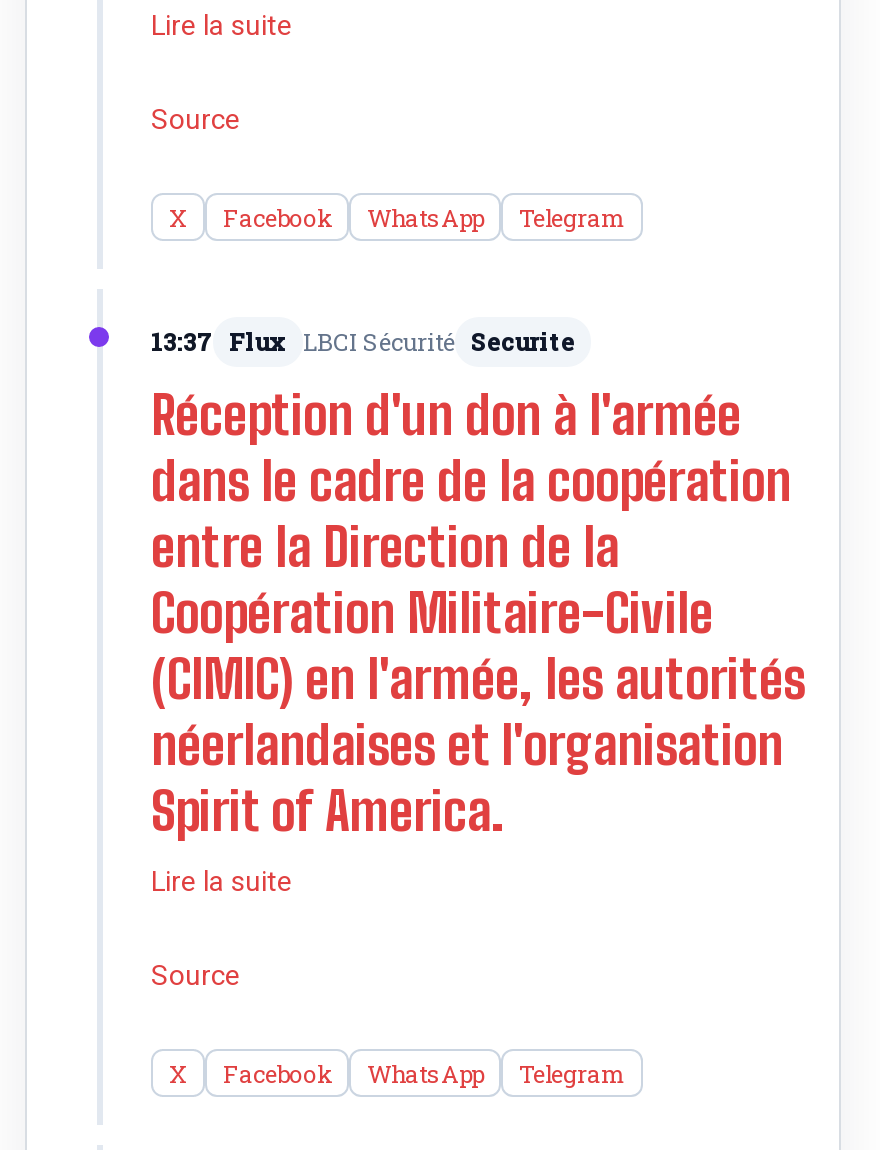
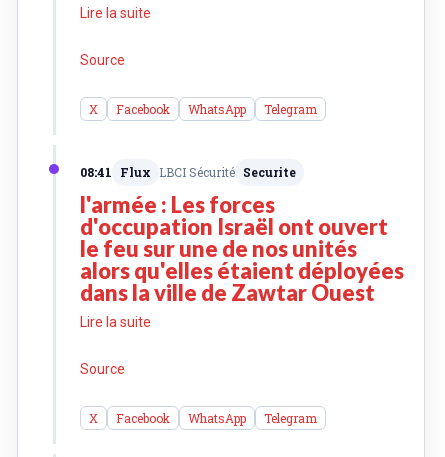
- 13:37 Flux LBCI Sécurité Securite
- Réception d'un don à l'armée
- dans le cadre de la coopération
- entre la Direction de la
- Coopération Militaire-Civile
- (CIMIC) en l'armée, les autorités
- néerlandaises et l'organisation
- Spirit of America.
+ 08:41 Flux LBCI Sécurité Securite
+ l'armée : Les forces
+ d'occupation Israël ont ouvert
+ le feu sur une de nos unités
+ alors qu'elles étaient déployées
+ dans la ville de Zawtar Ouest
